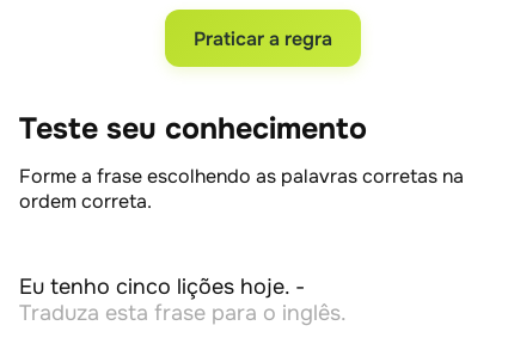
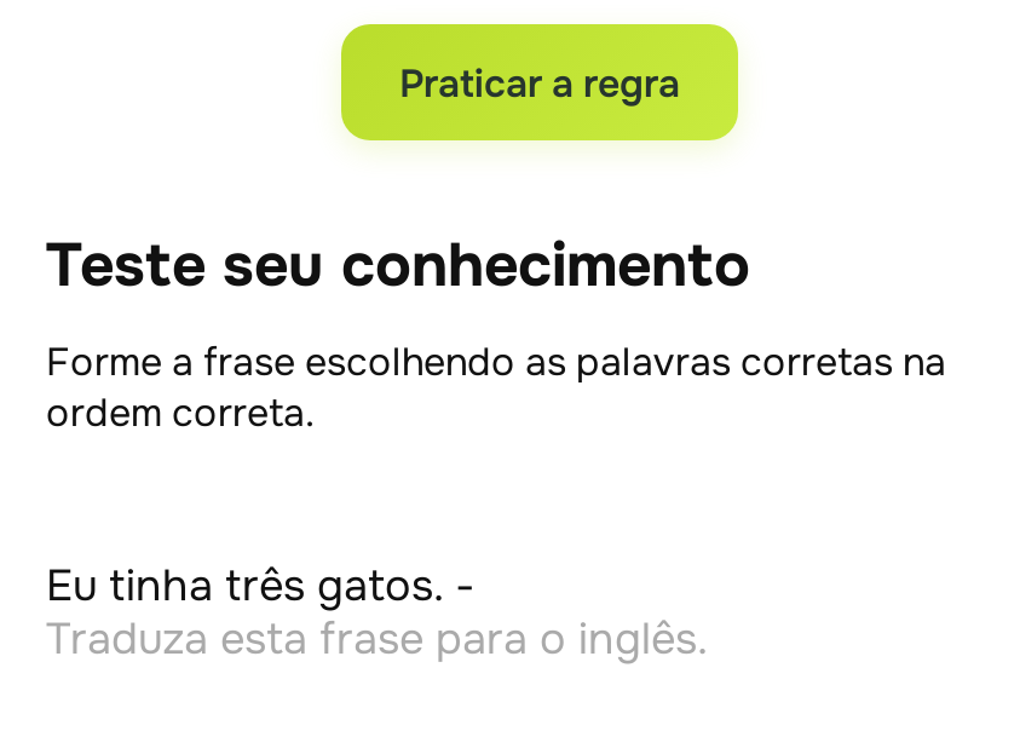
- Eu tenho cinco lições hoje. -
+ Eu tinha três gatos. -
